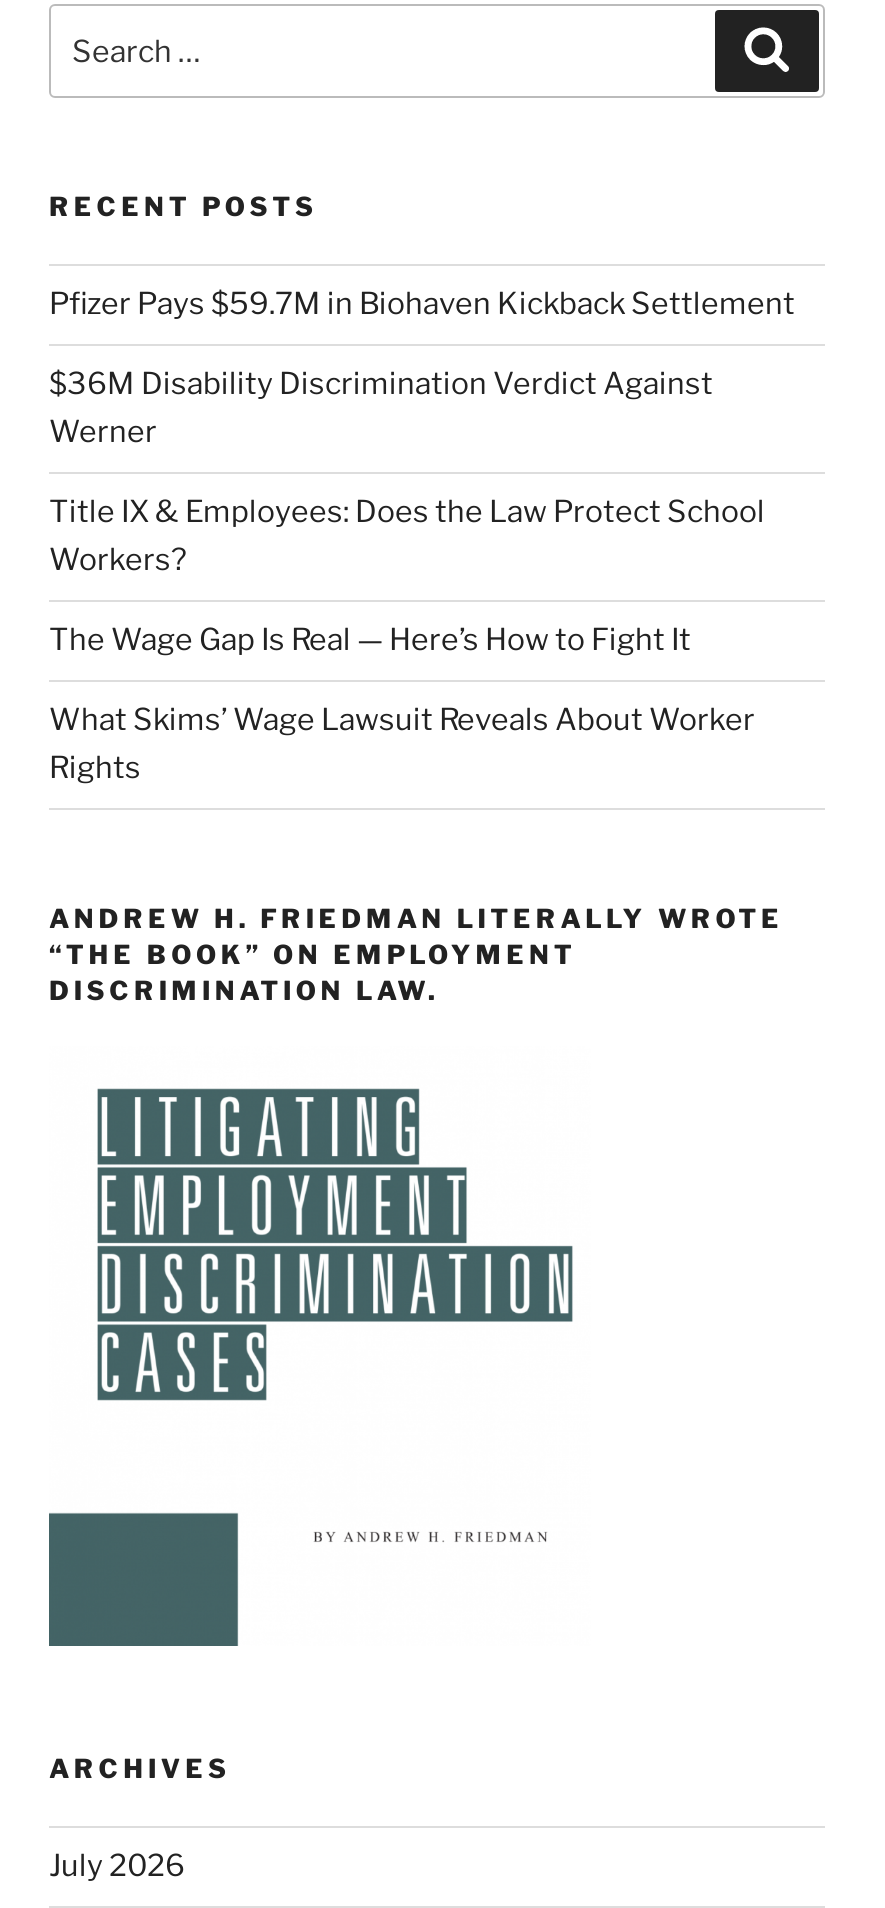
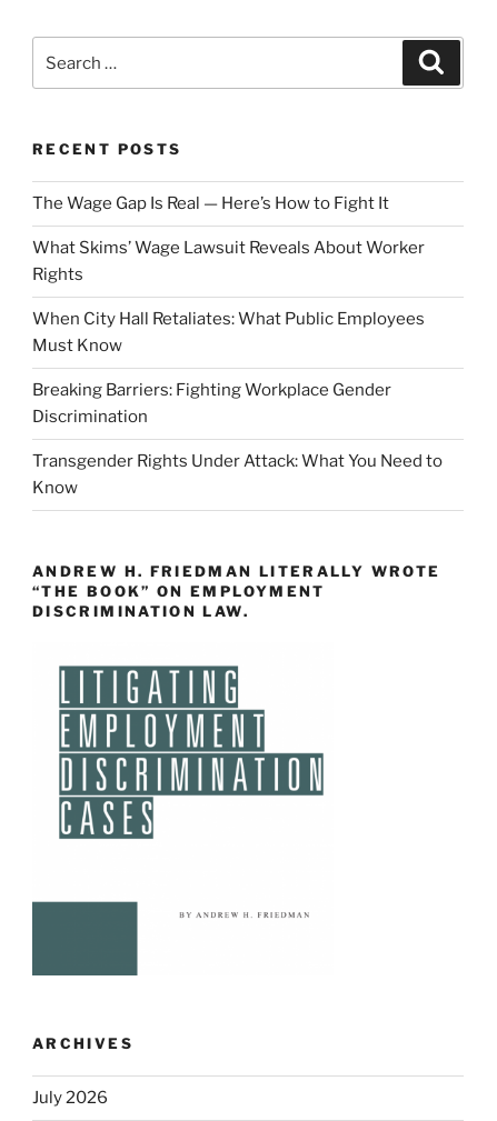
- Pfizer Pays $59.7M in Biohaven Kickback Settlement
- $36M Disability Discrimination Verdict Against
- Werner
- Title IX & Employees: Does the Law Protect School
- Workers?

moved up: The Wage Gap Is Real — Here’s How to Fight It | What Skims’ Wage Lawsuit Reveals About Worker | Rights

+ When City Hall Retaliates: What Public Employees
+ Must Know
+ Breaking Barriers: Fighting Workplace Gender
+ Discrimination
+ Transgender Rights Under Attack: What You Need to
+ Know
